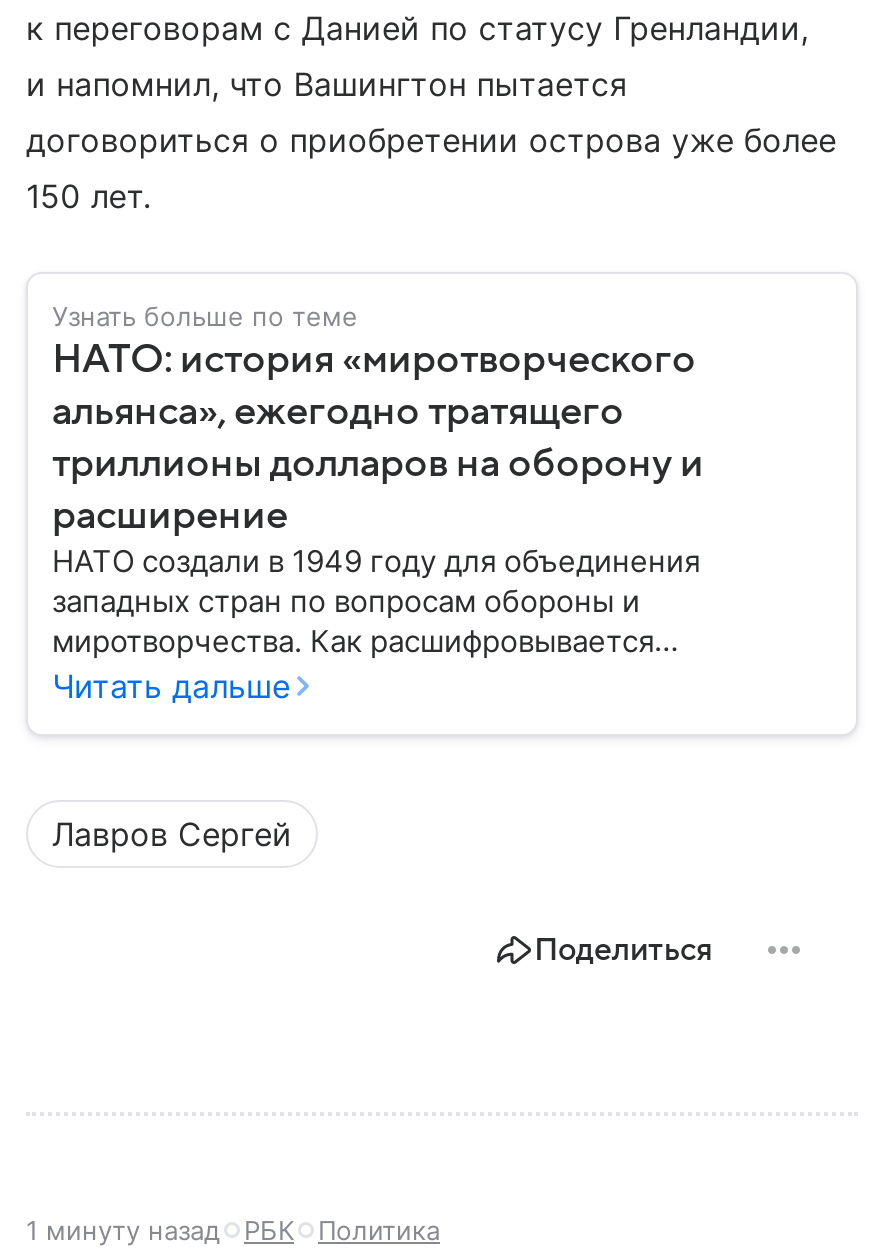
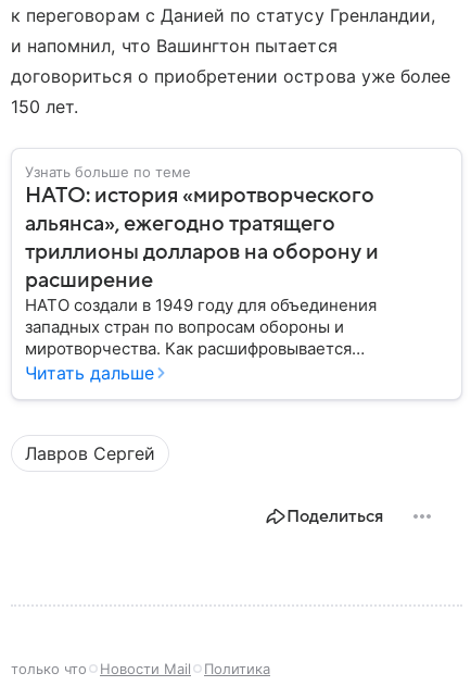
- 1 минуту назад
- РБК
+ только что
+ Новости Mail
